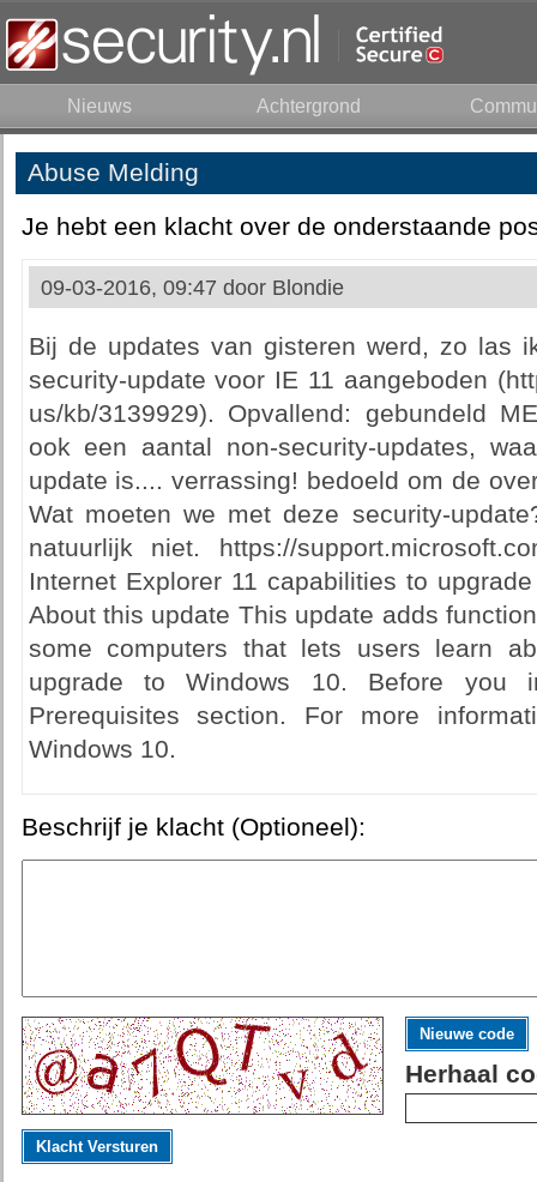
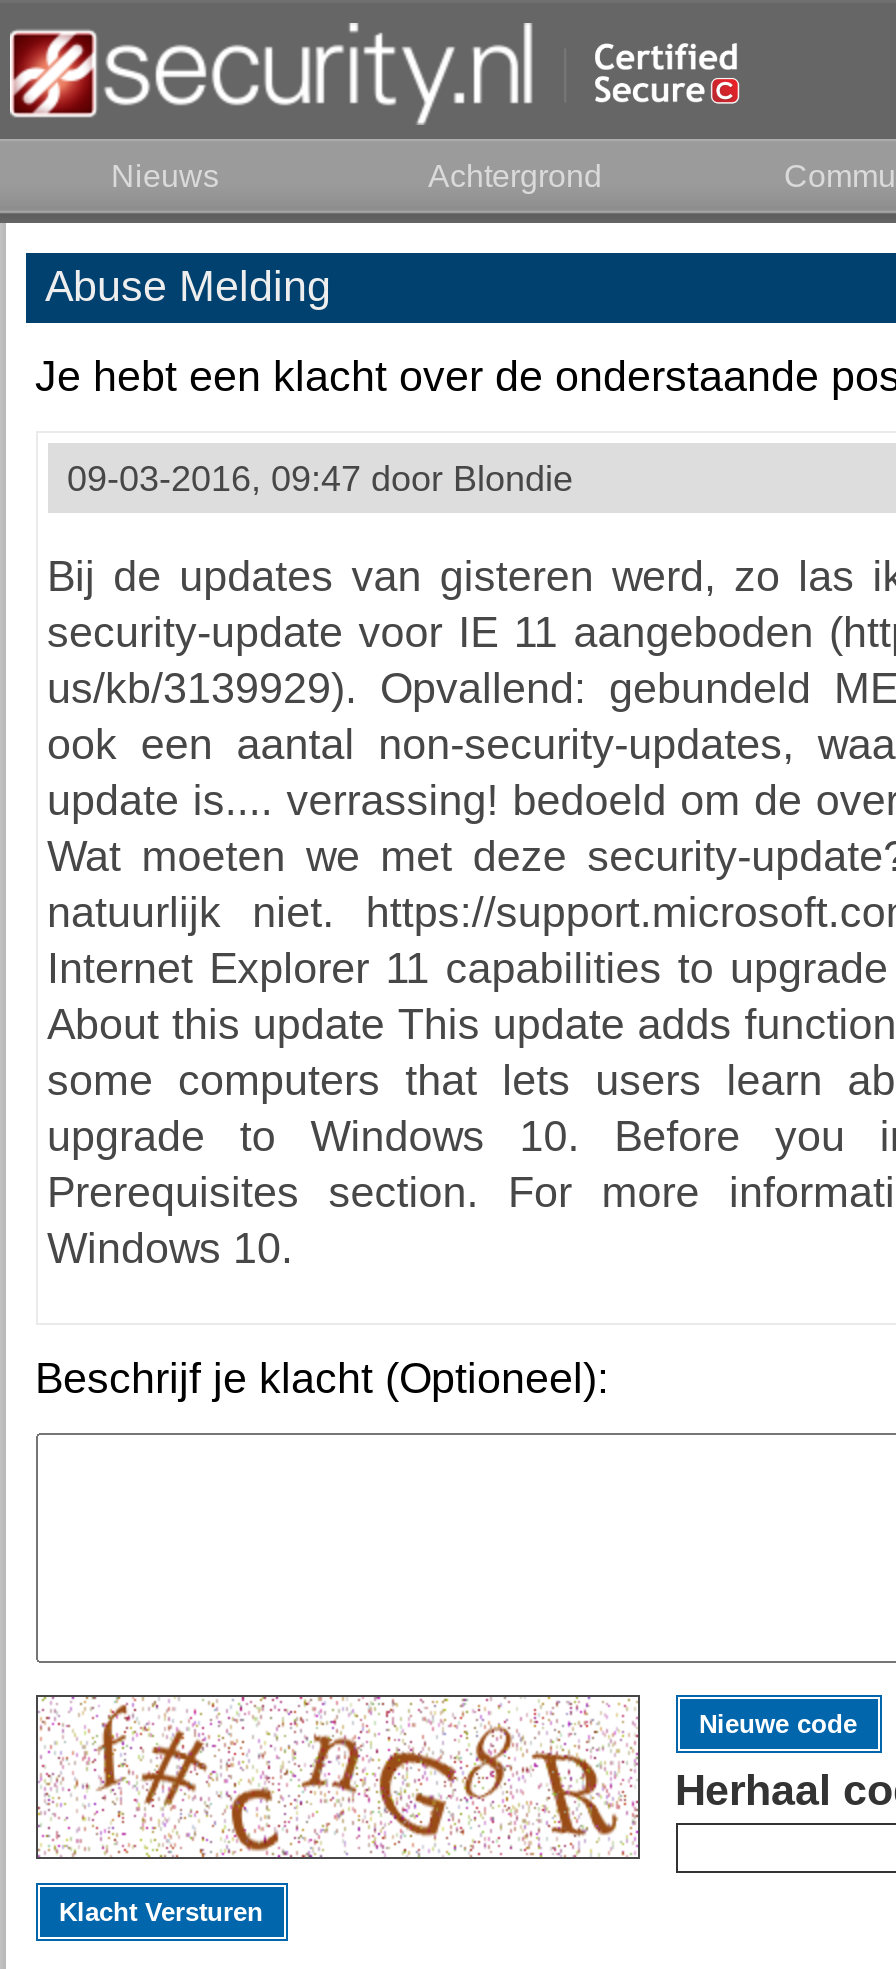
- [image]
+ [image]
